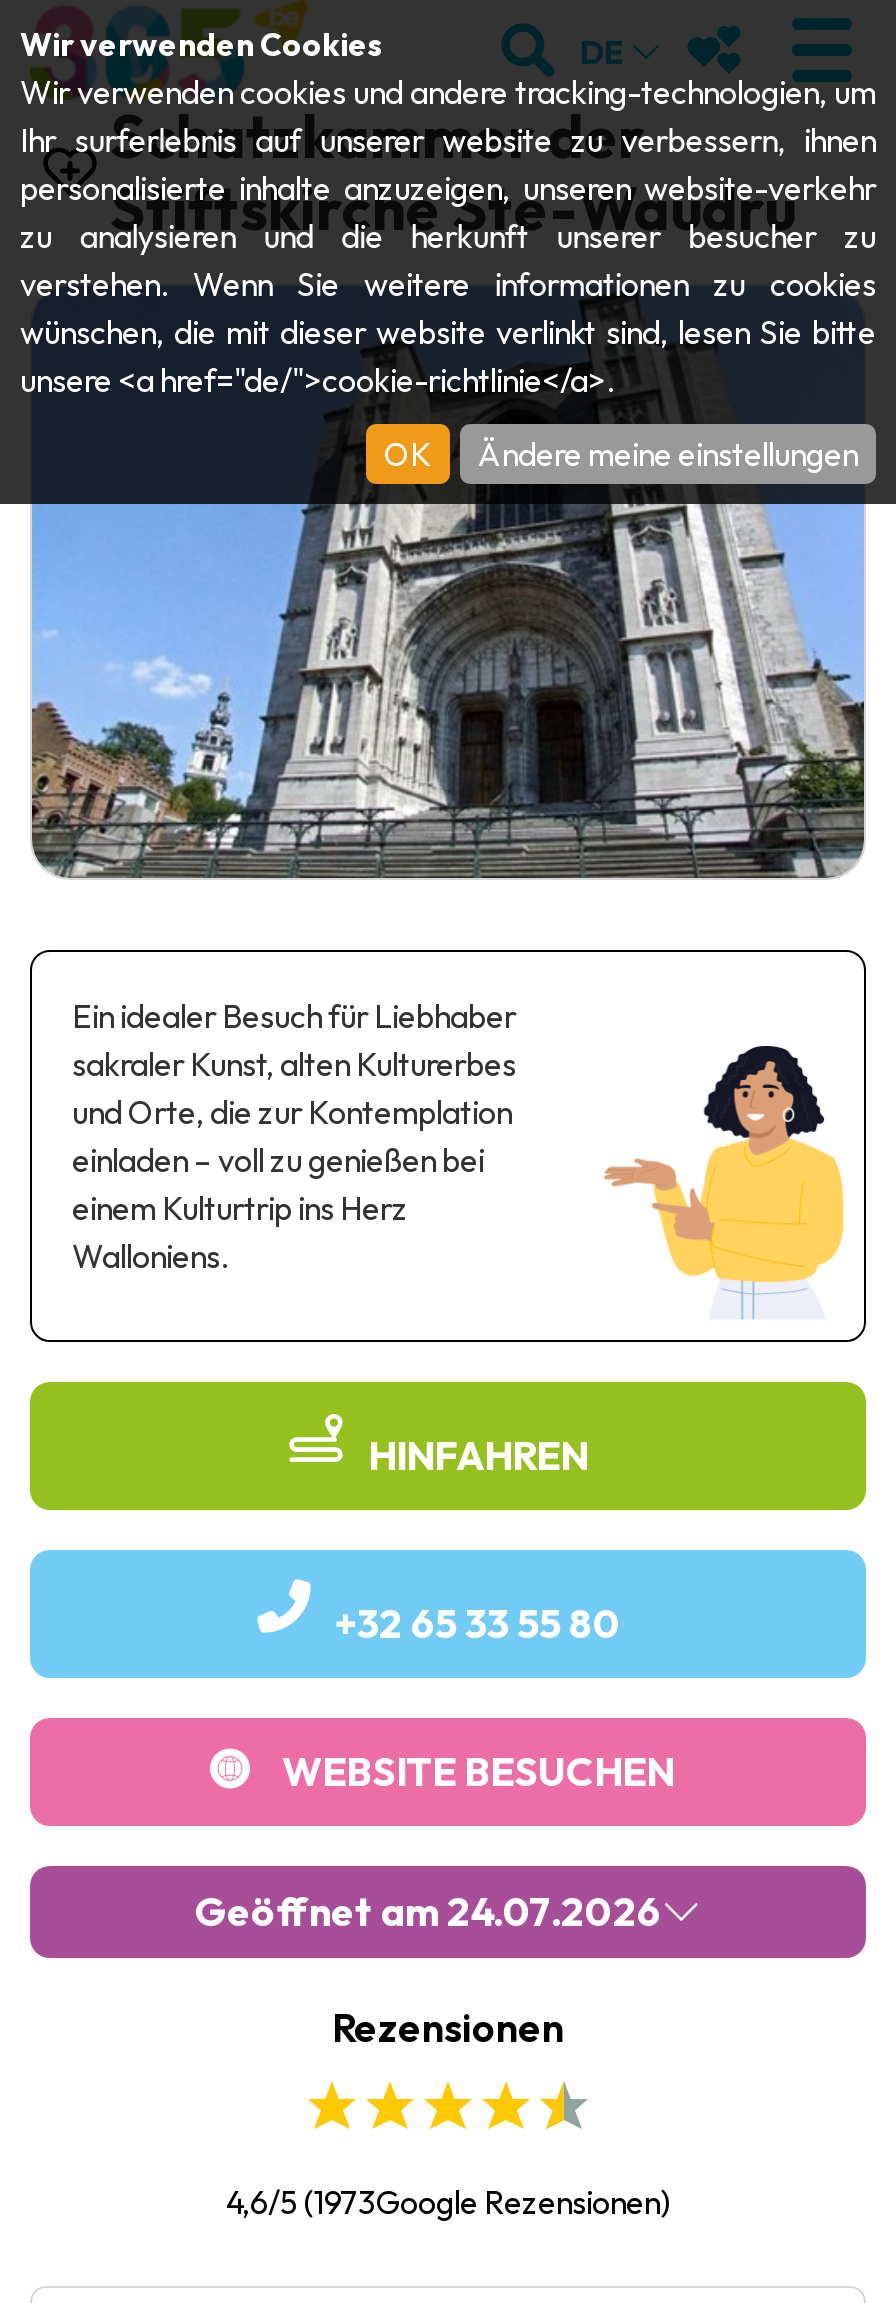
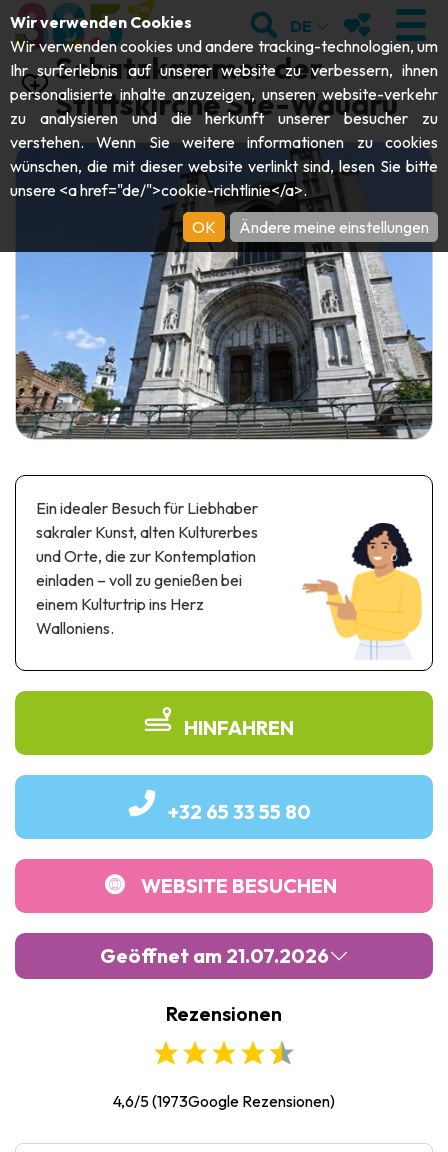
- Geöffnet am 24.07.2026
+ Geöffnet am 21.07.2026
